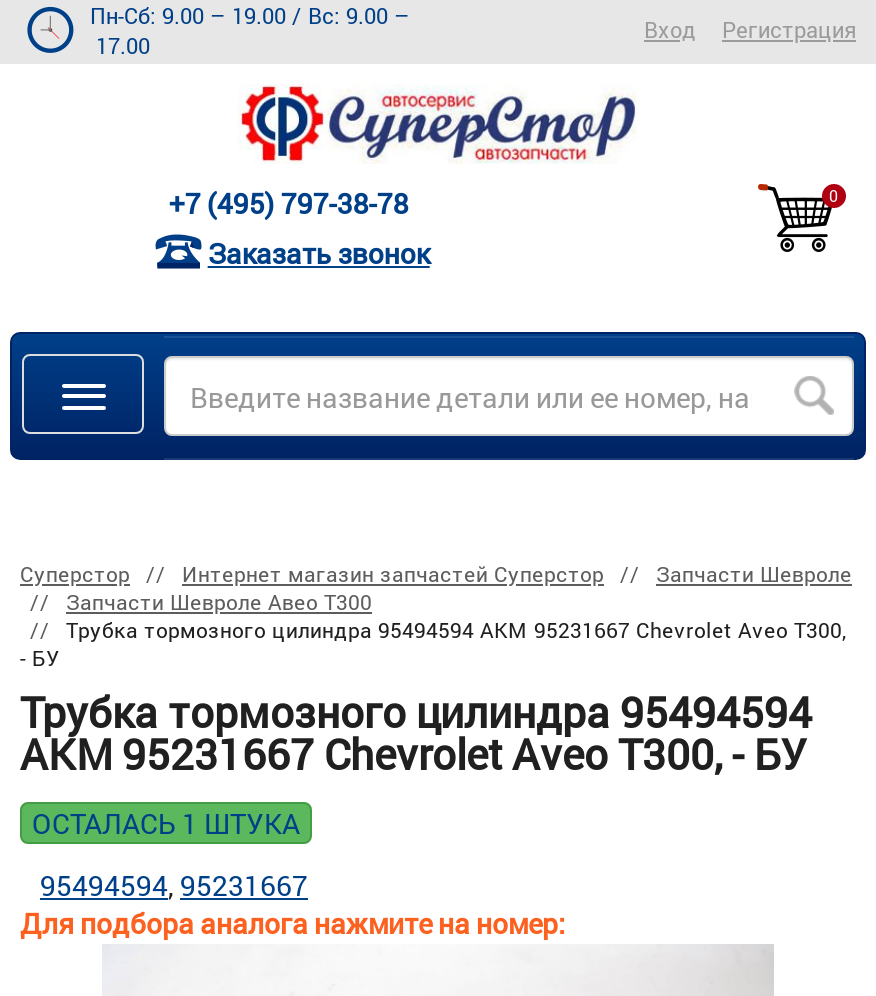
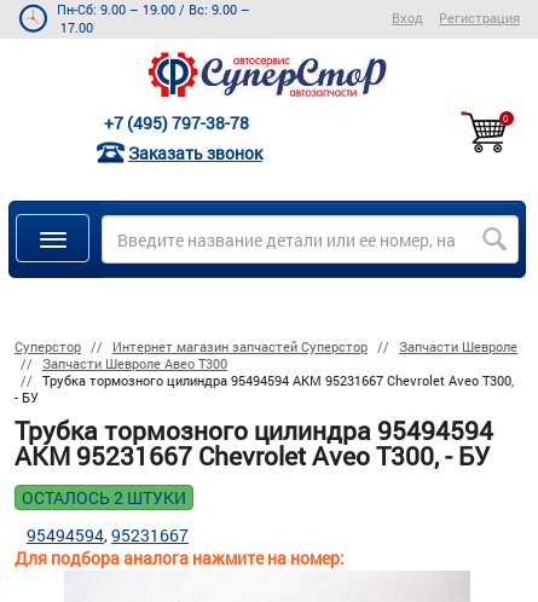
- ОСТАЛАСЬ 1 ШТУКА
+ ОСТАЛОСЬ 2 ШТУКИ
